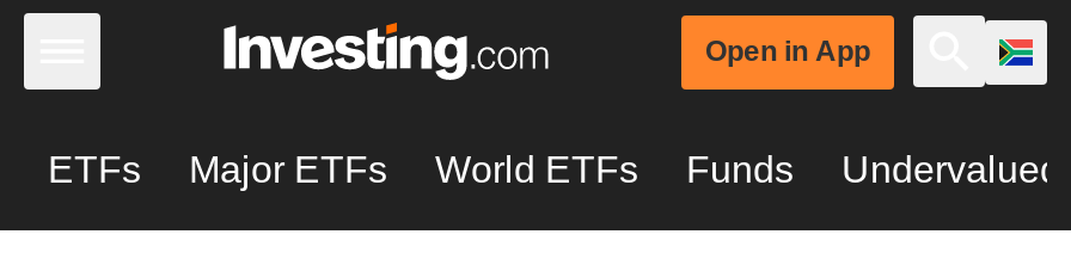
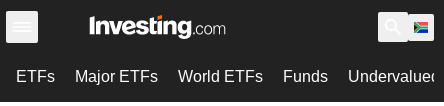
- Open in App
